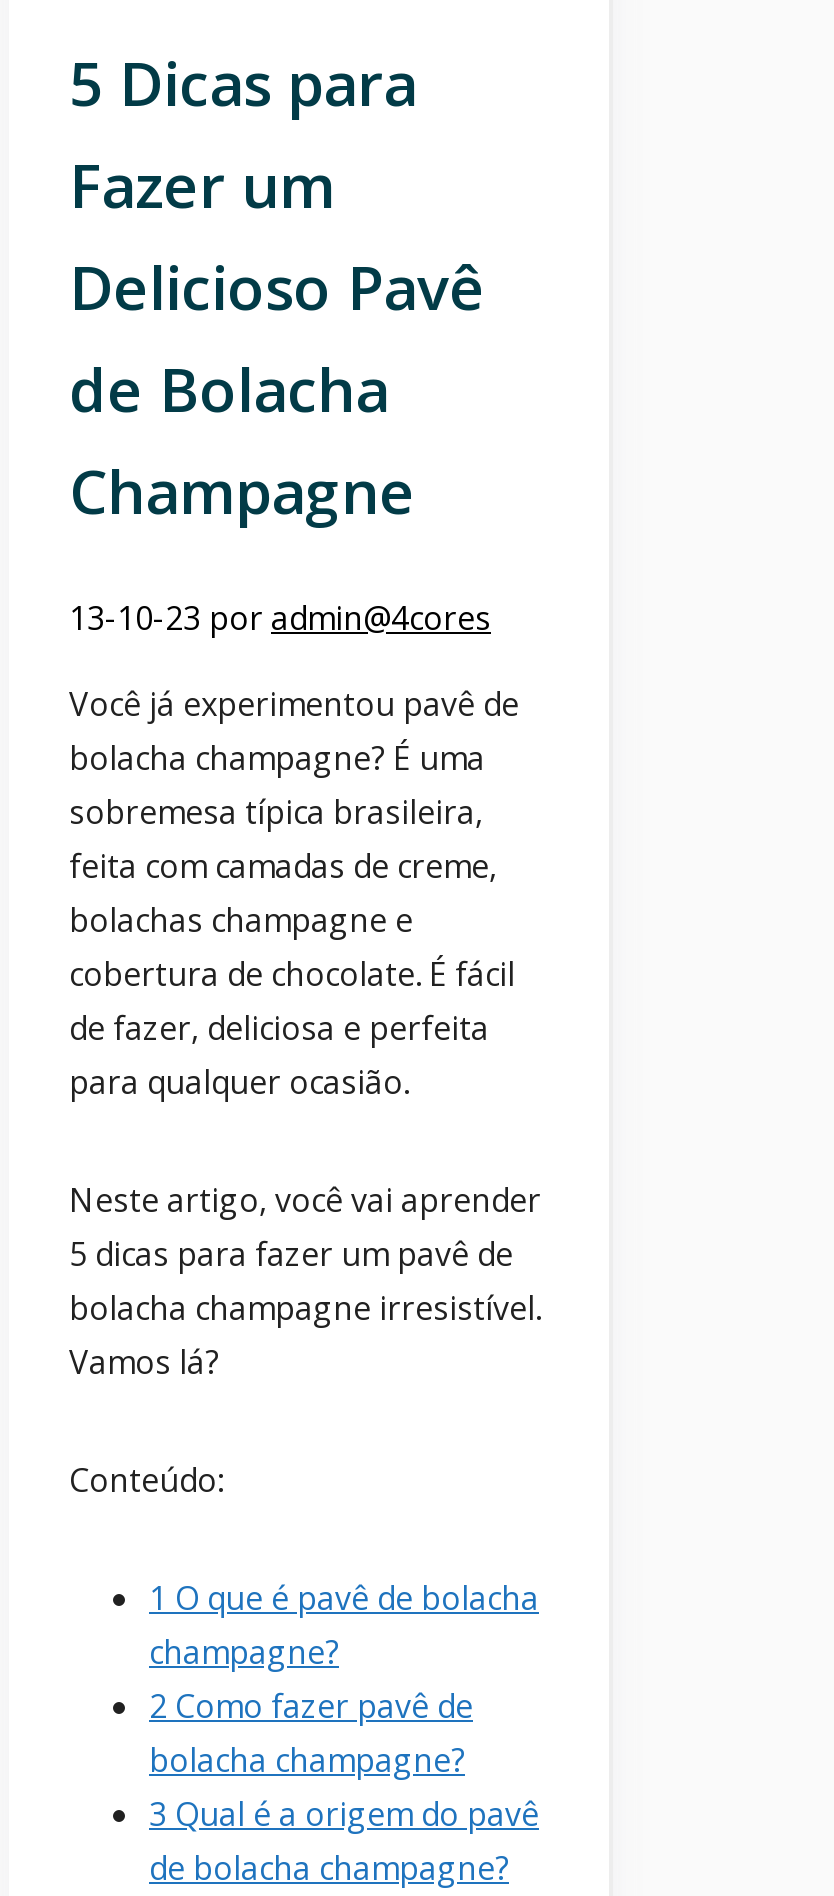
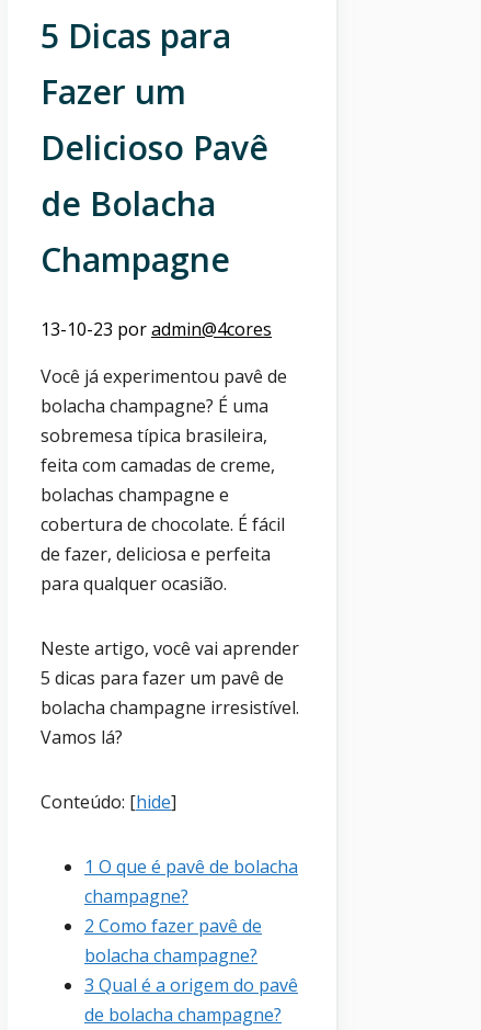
- Conteúdo:
+ Conteúdo: [hide]
